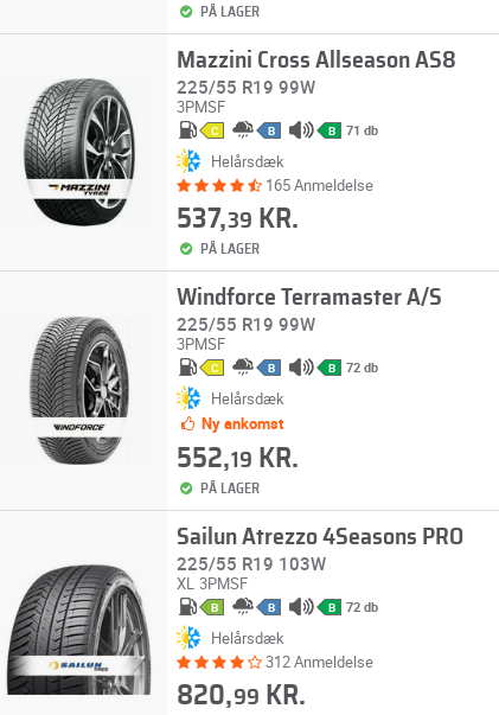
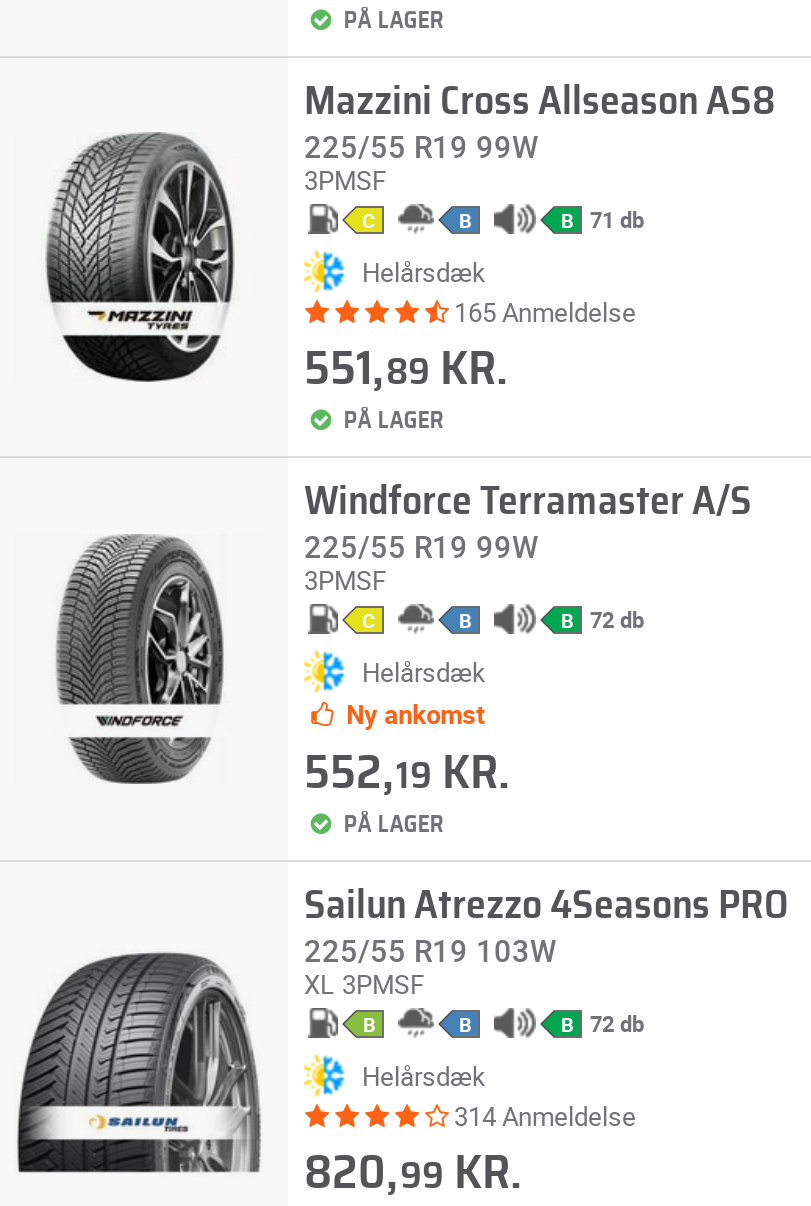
- 537,39 KR.
+ 551,89 KR.

- 312 Anmeldelse
+ 314 Anmeldelse
